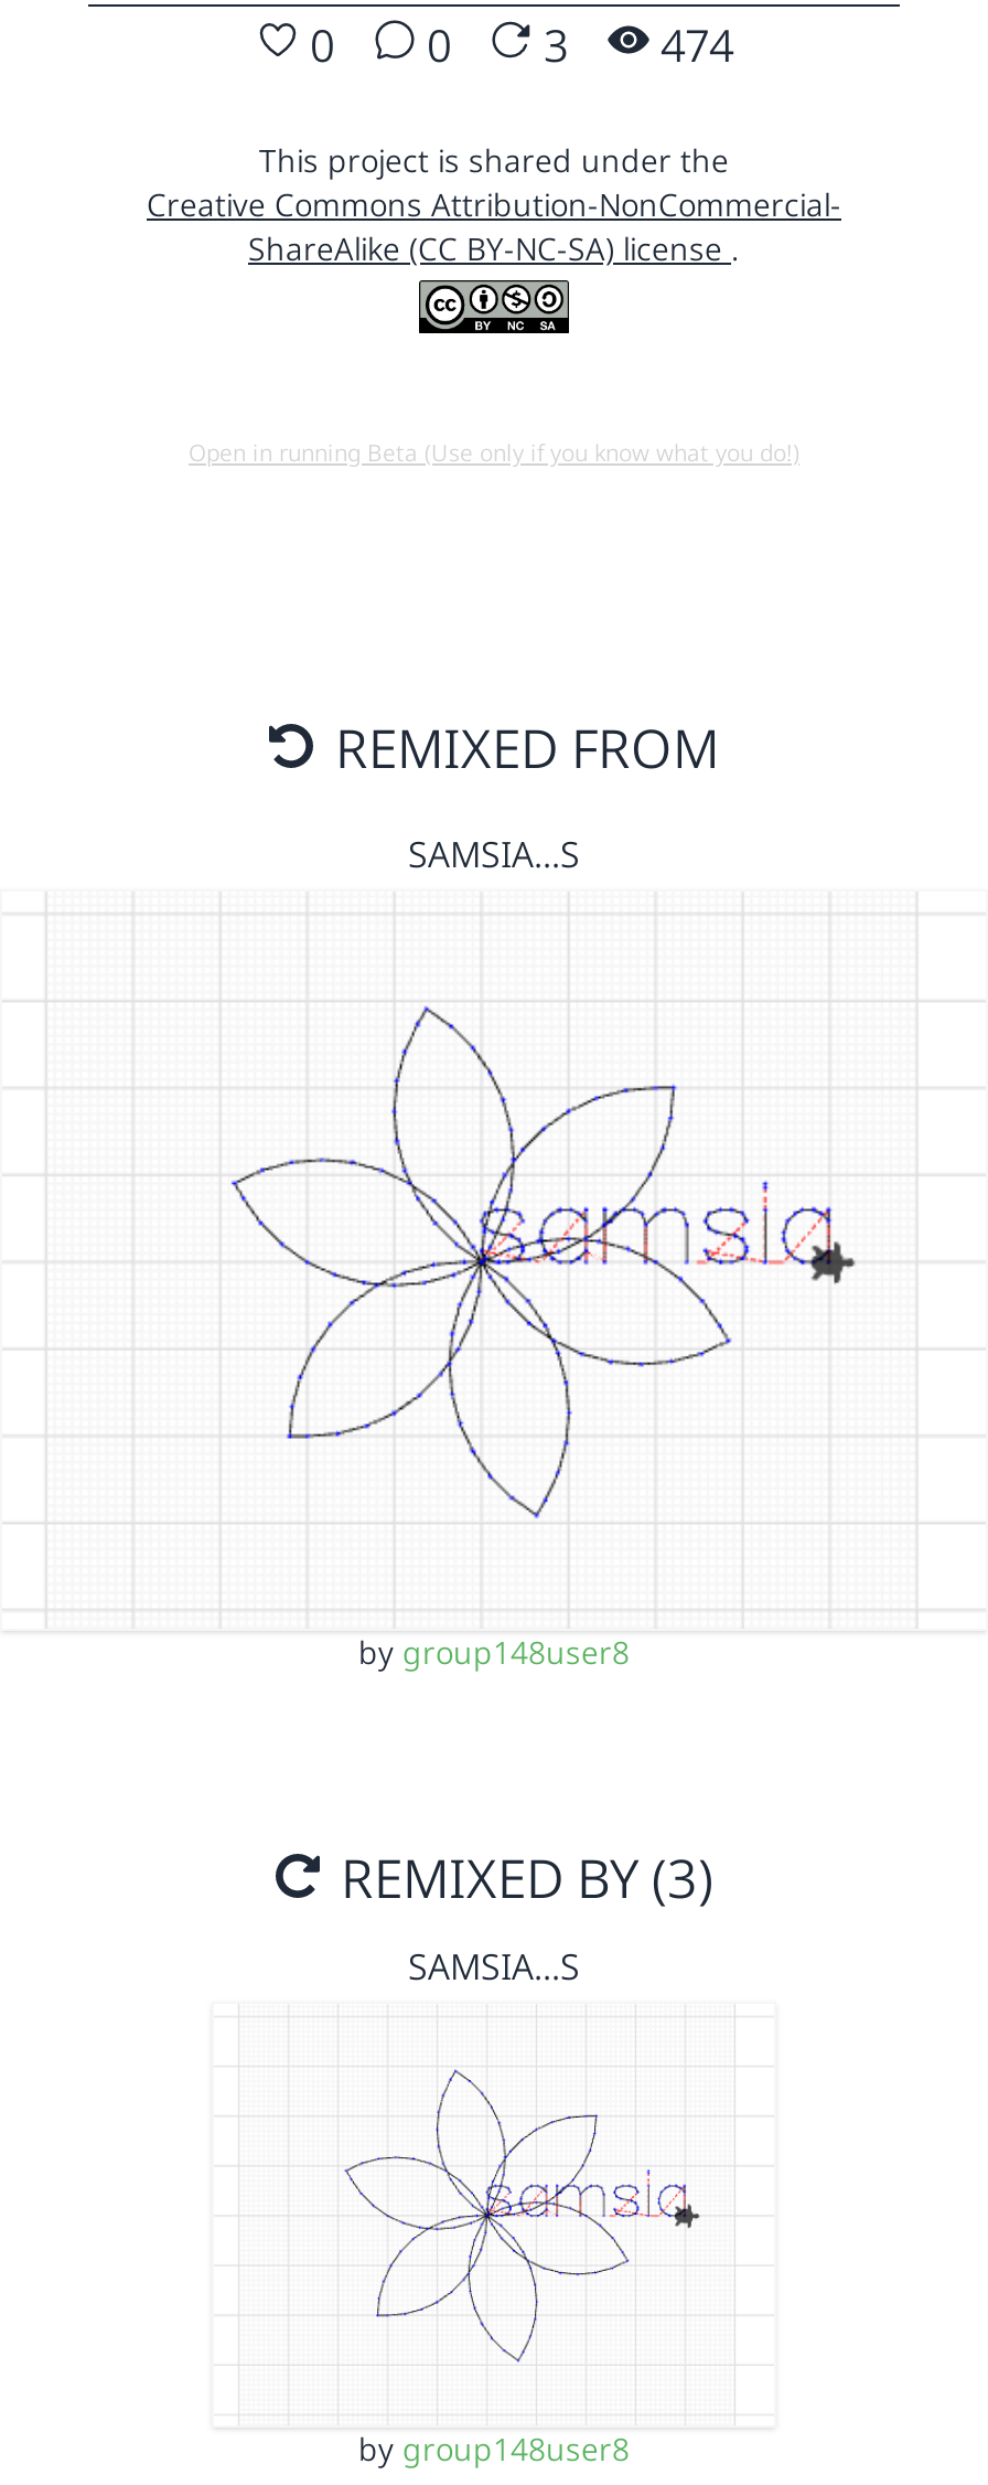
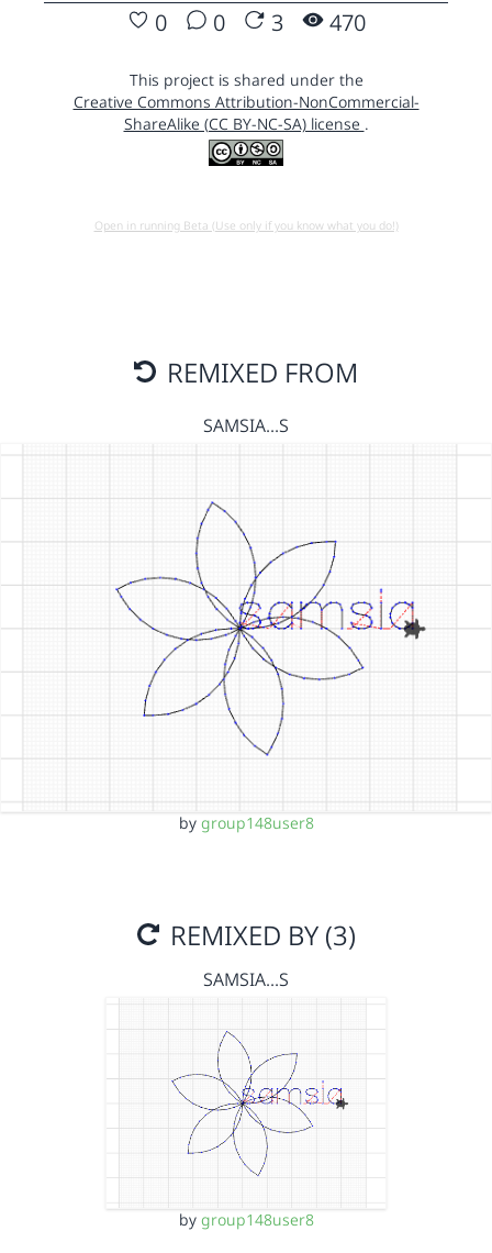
- 0 0 3 474
+ 0 0 3 470
